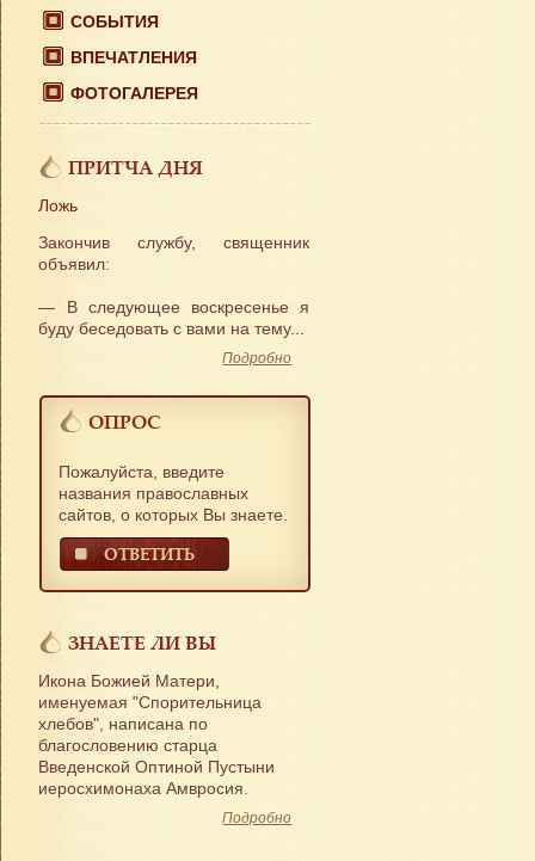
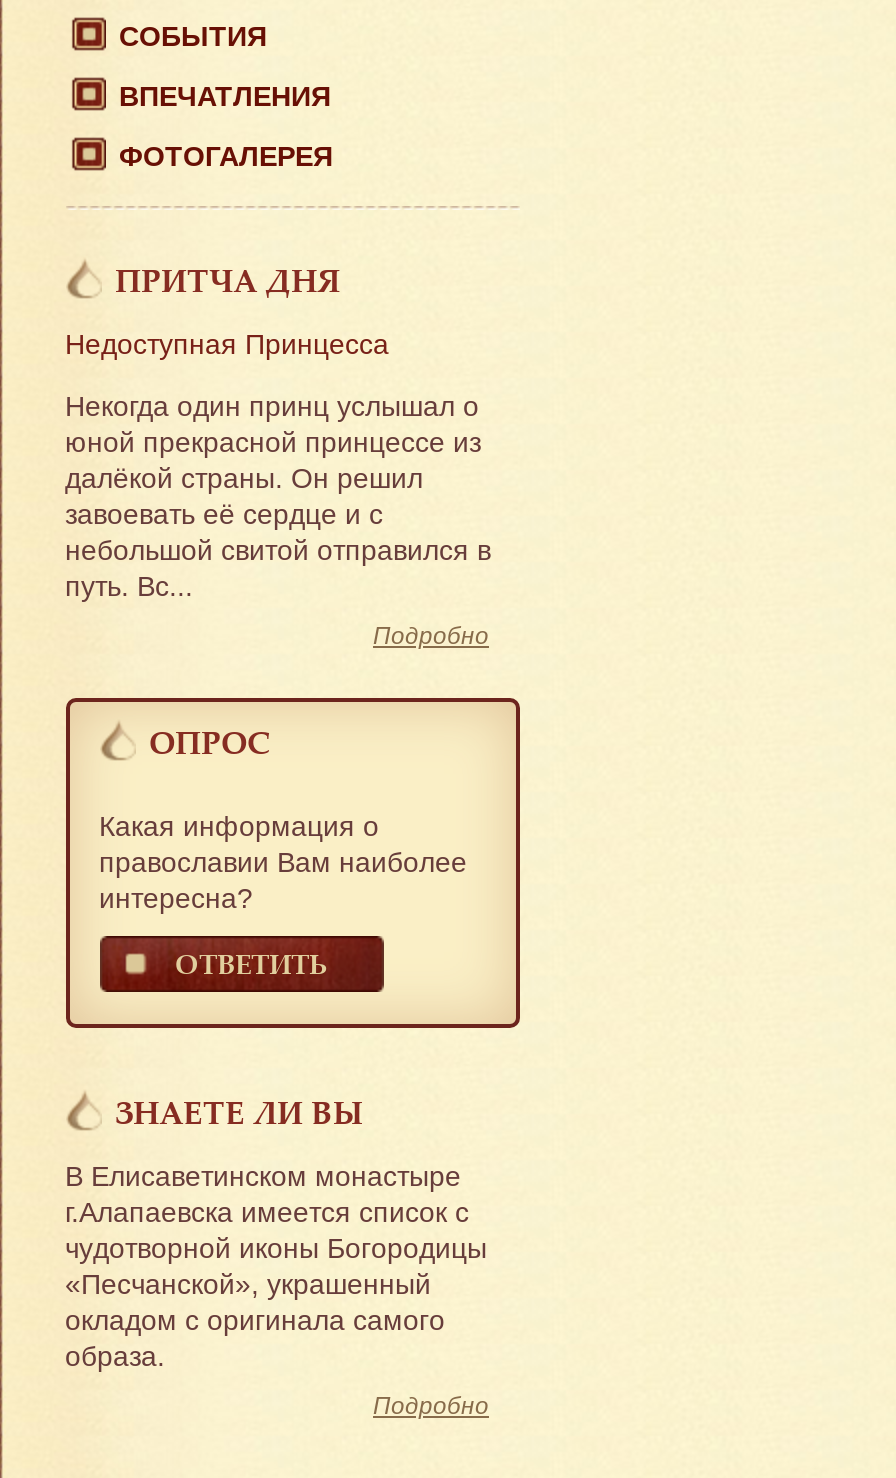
- Ложь
- Закончив службу, священник
- объявил:
- — В следующее воскресенье я
- буду беседовать с вами на тему...
+ Недоступная Принцесса
+ Некогда один принц услышал о
+ юной прекрасной принцессе из
+ далёкой страны. Он решил
+ завоевать её сердце и с
+ небольшой свитой отправился в
+ путь. Вс...

- Пожалуйста, введите
- названия православных
- сайтов, о которых Вы знаете.
+ Какая информация о
+ православии Вам наиболее
+ интересна?

- Икона Божией Матери,
- именуемая "Спорительница
- хлебов", написана по
- благословению старца
- Введенской Оптиной Пустыни
- иеросхимонаха Амвросия.
+ В Елисаветинском монастыре
+ г.Алапаевска имеется список с
+ чудотворной иконы Богородицы
+ «Песчанской», украшенный
+ окладом с оригинала самого
+ образа.
